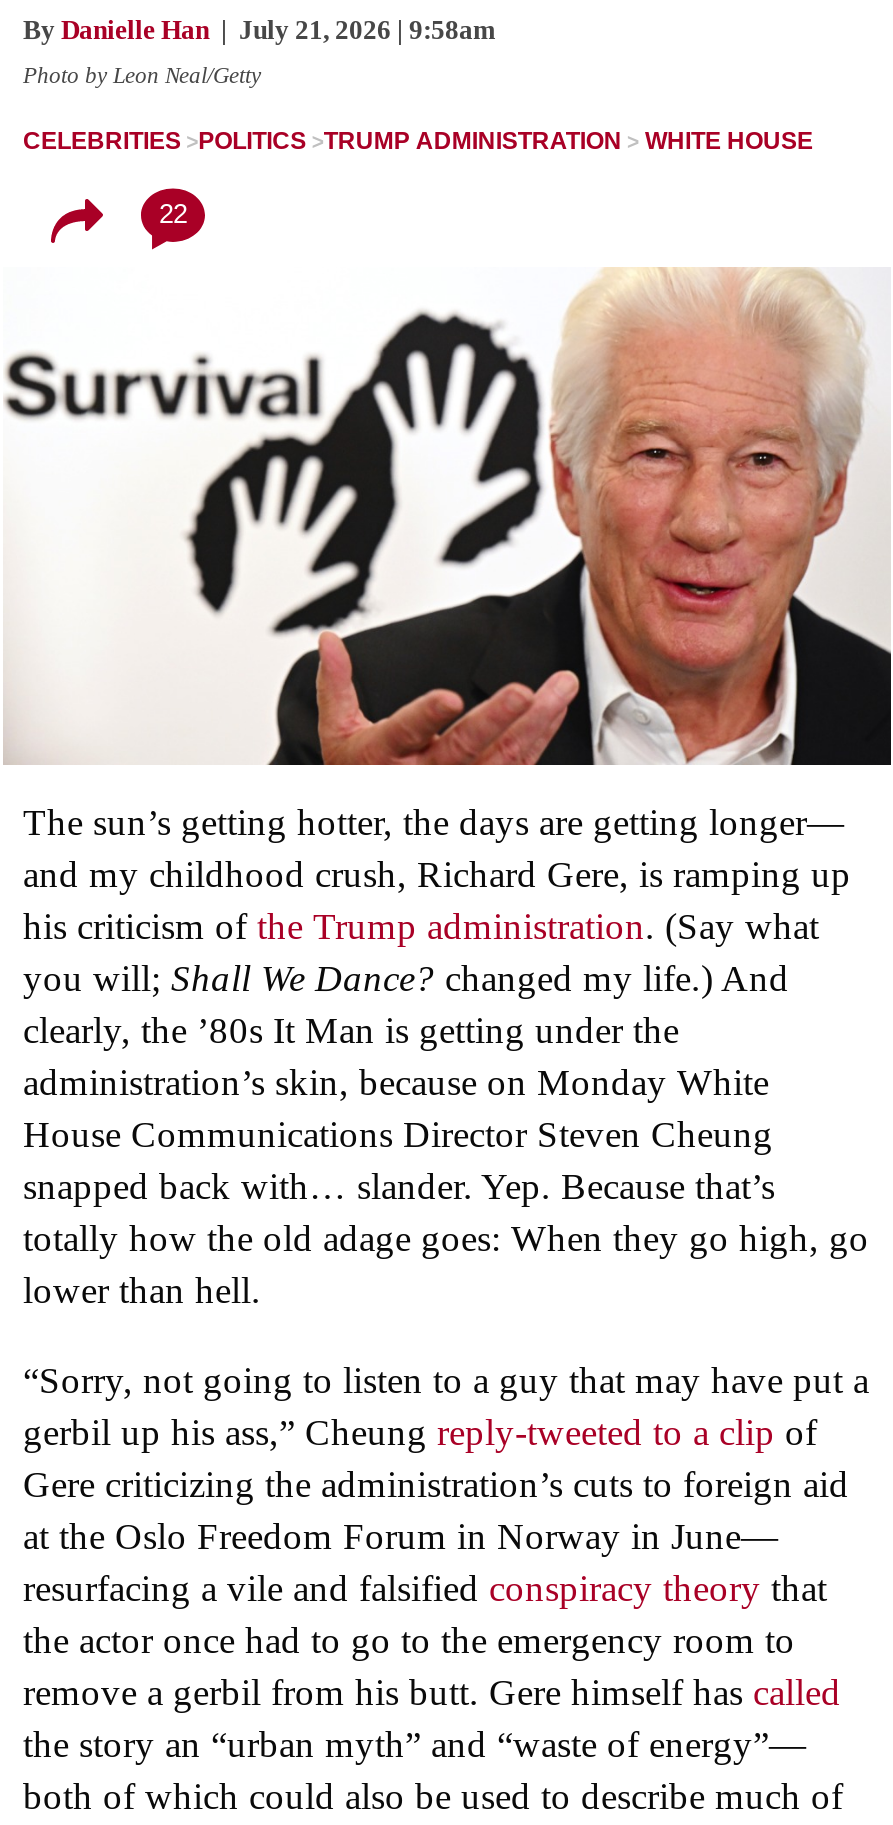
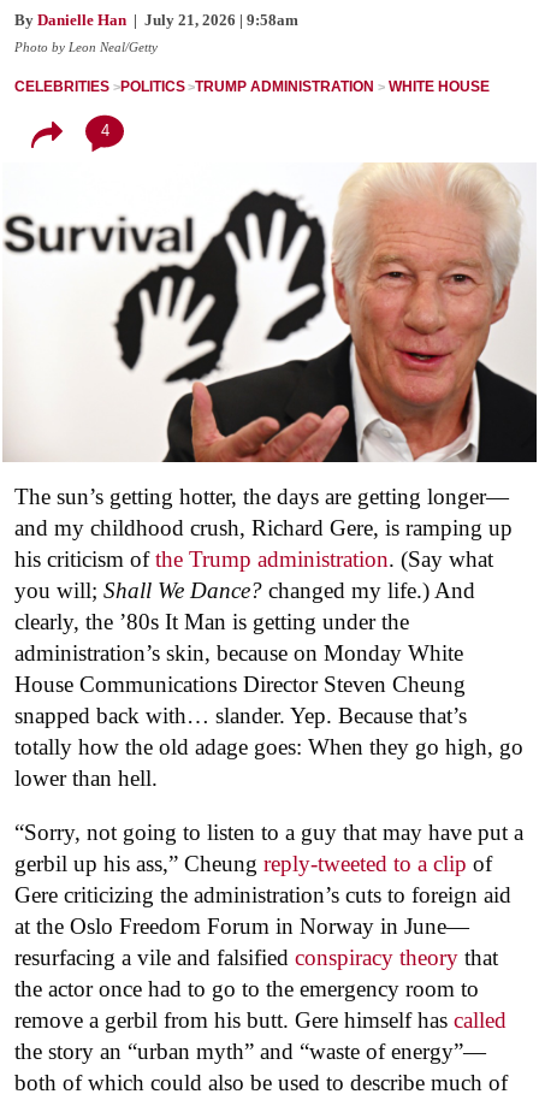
- 22
+ 4
